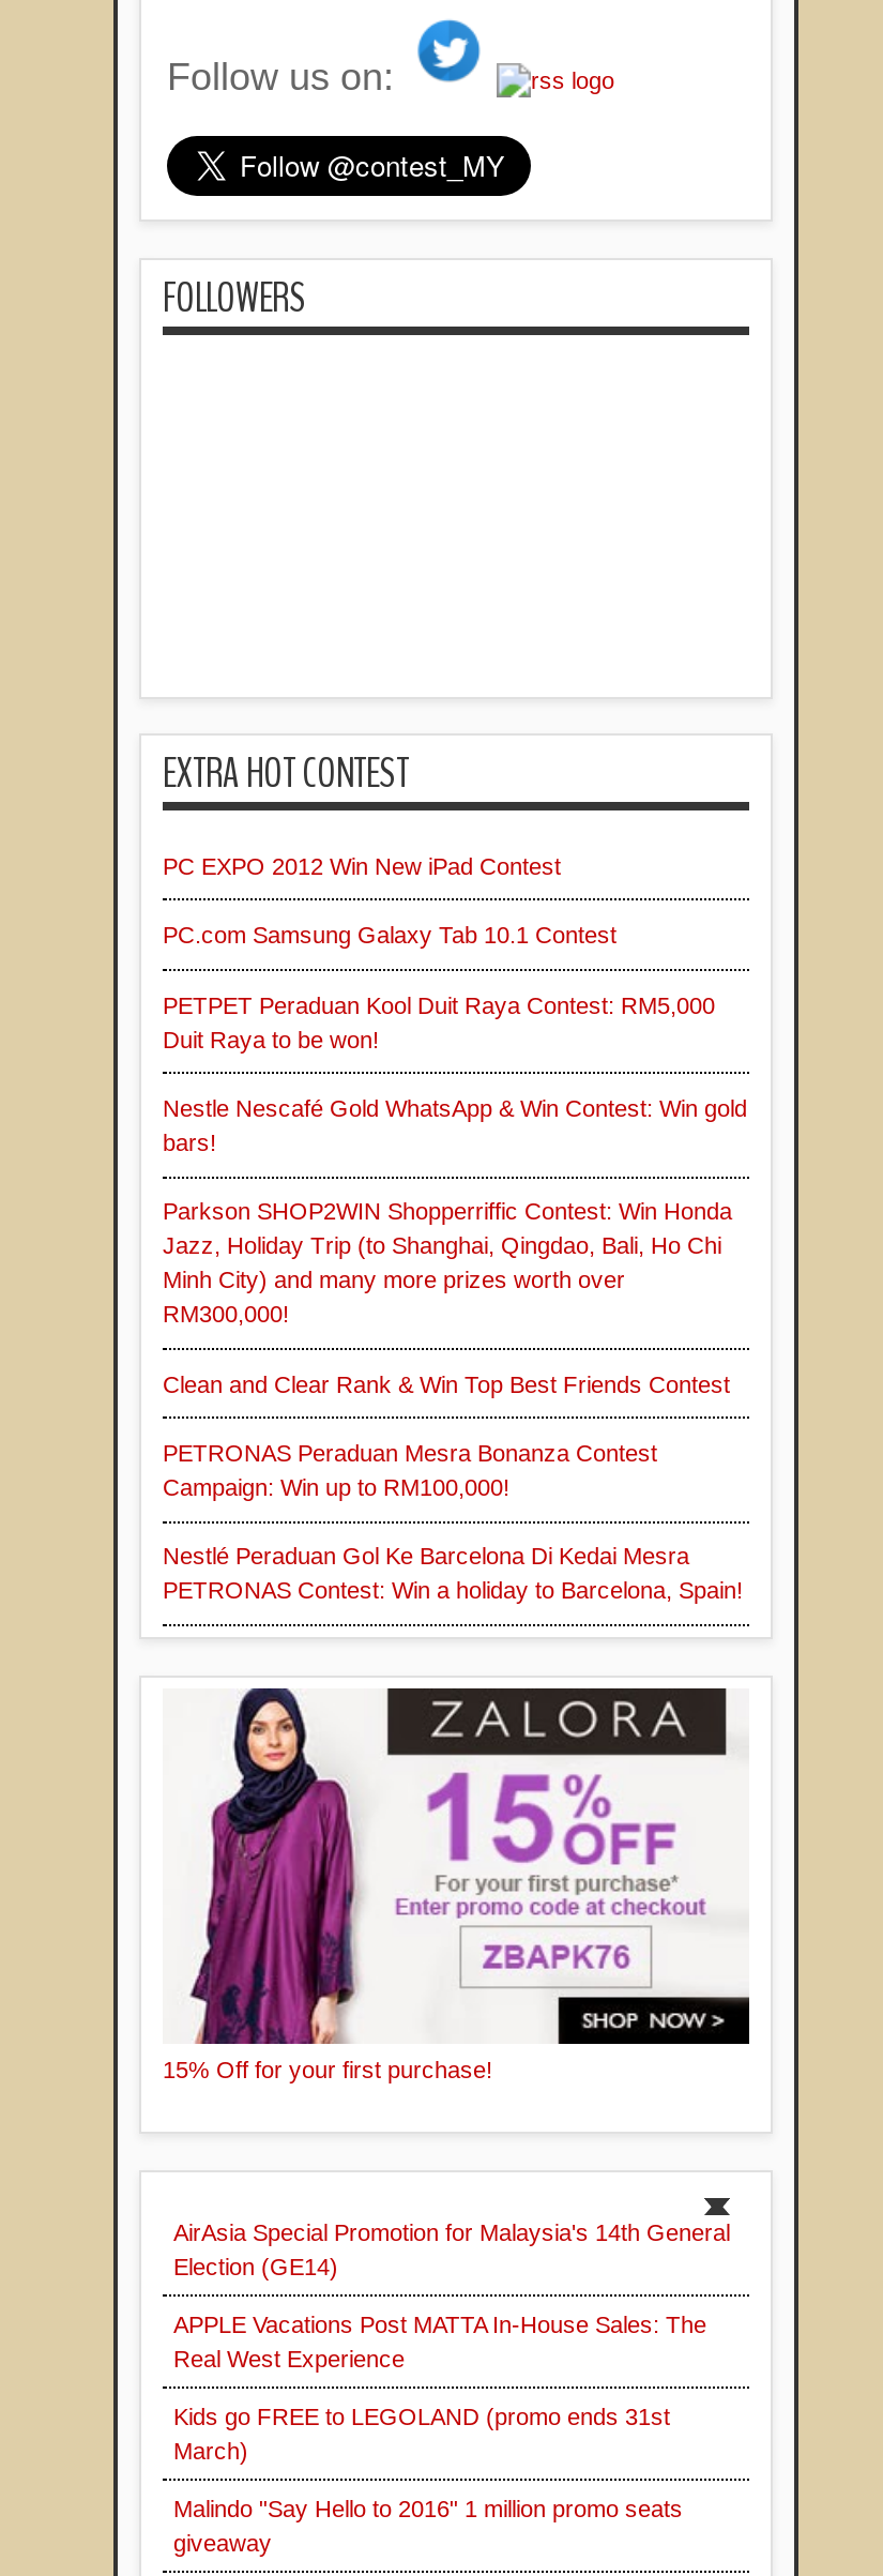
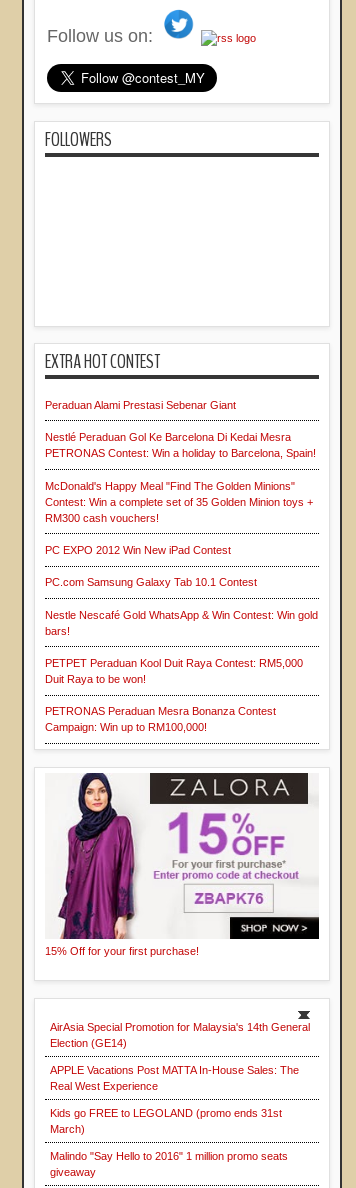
moved down: PC EXPO 2012 Win New iPad Contest | PC.com Samsung Galaxy Tab 10.1 Contest | Nestle Nescafé Gold WhatsApp & Win Contest: Win gold | bars! | PETPET Peraduan Kool Duit Raya Contest: RM5,000 | Duit Raya to be won! | PETRONAS Peraduan Mesra Bonanza Contest | Campaign: Win up to RM100,000!

- Parkson SHOP2WIN Shopperriffic Contest: Win Honda
- Jazz, Holiday Trip (to Shanghai, Qingdao, Bali, Ho Chi
- Minh City) and many more prizes worth over
- RM300,000!
- Clean and Clear Rank & Win Top Best Friends Contest
+ Peraduan Alami Prestasi Sebenar Giant

moved up: Nestlé Peraduan Gol Ke Barcelona Di Kedai Mesra | PETRONAS Contest: Win a holiday to Barcelona, Spain!

+ McDonald's Happy Meal "Find The Golden Minions"
+ Contest: Win a complete set of 35 Golden Minion toys +
+ RM300 cash vouchers!
